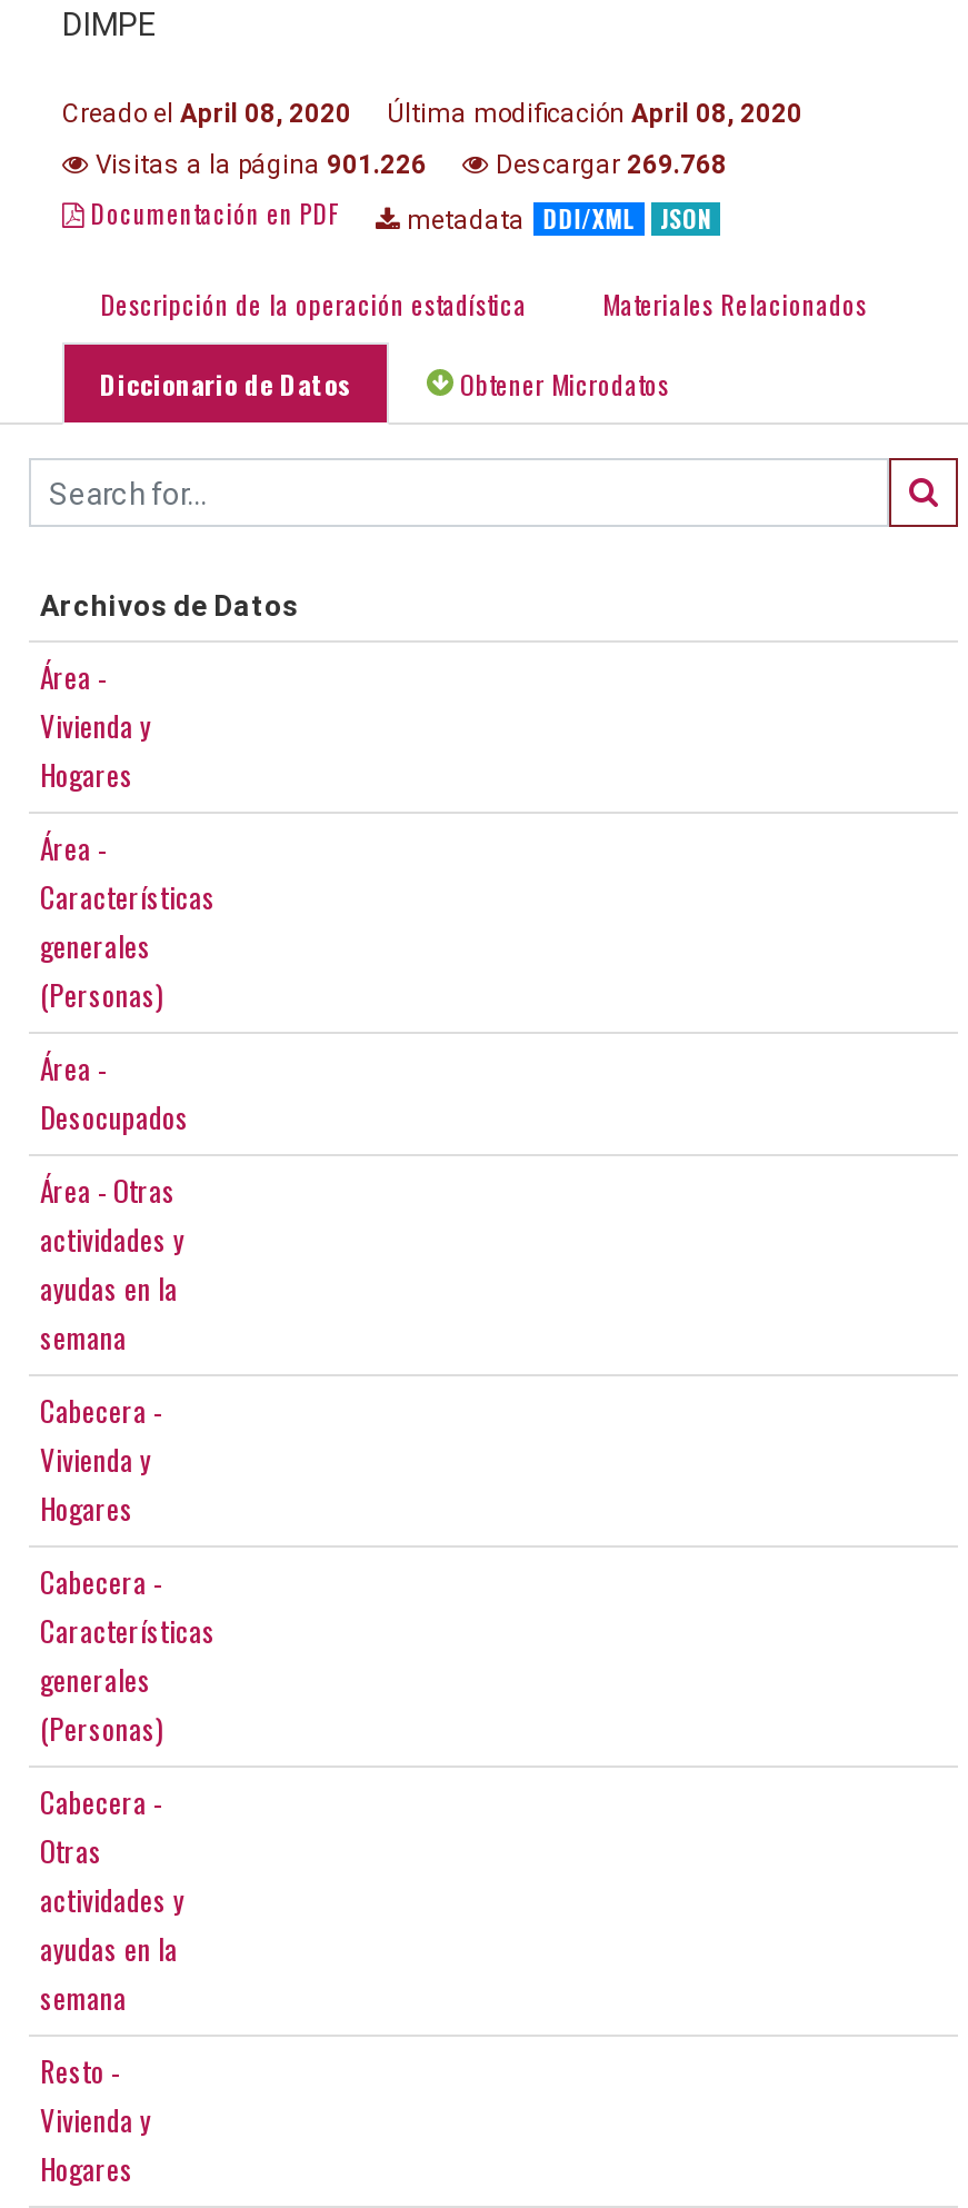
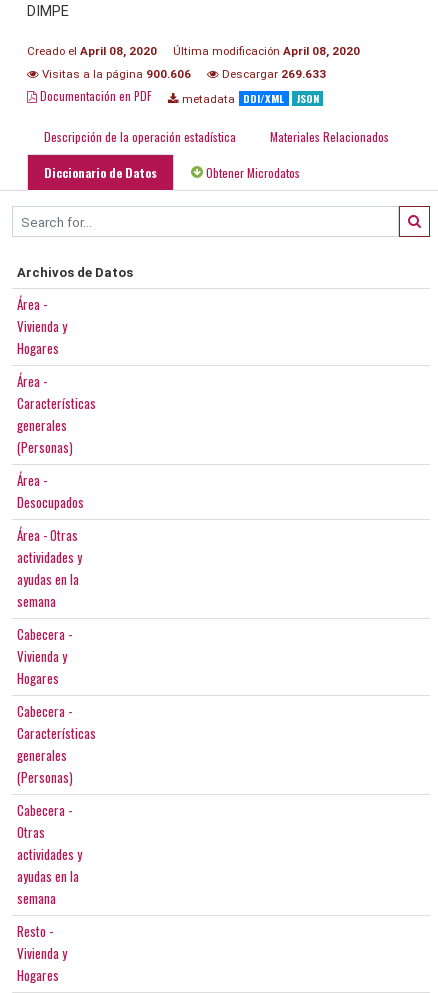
- Visitas a la página 901.226
+ Visitas a la página 900.606

- Descargar 269.768
+ Descargar 269.633
